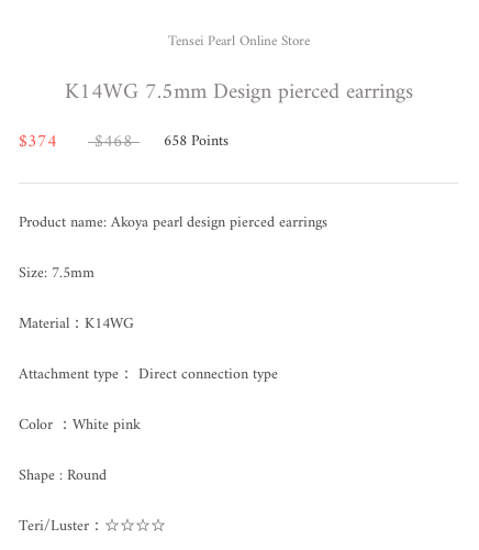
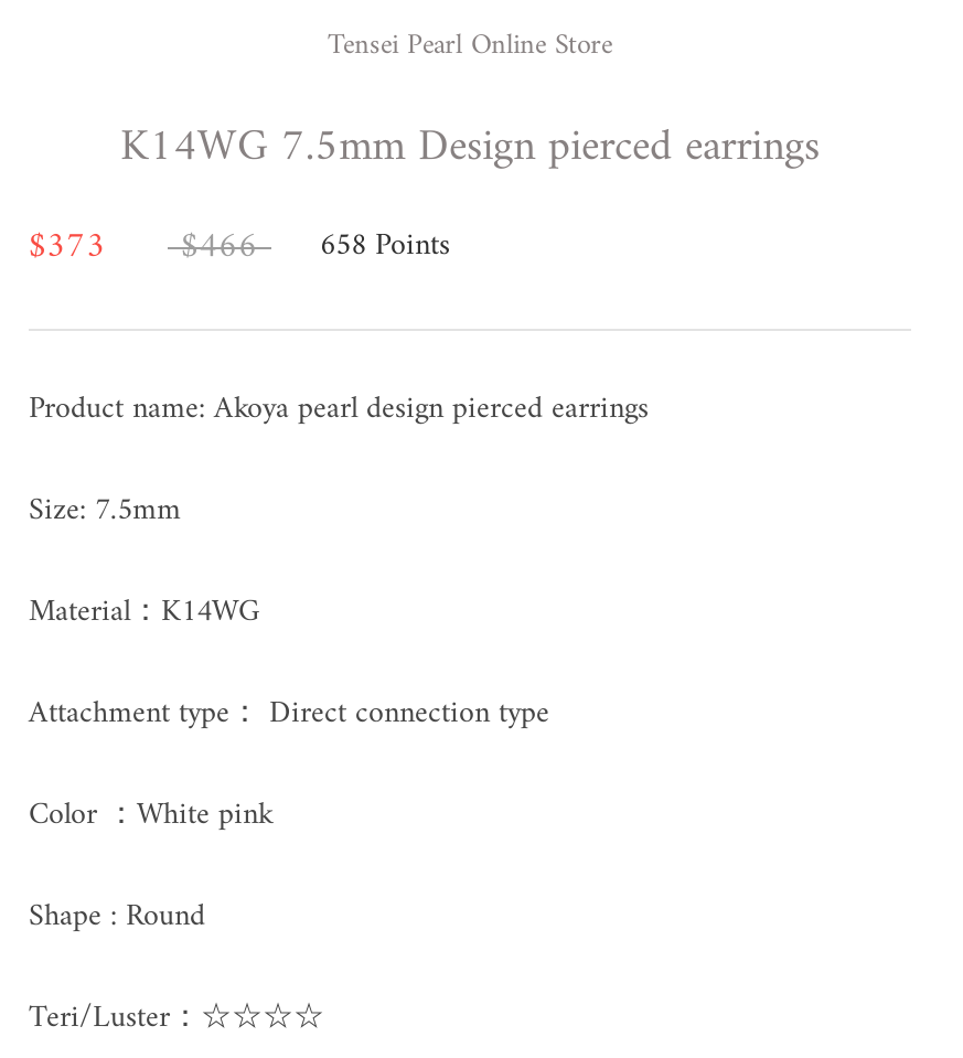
- $374
+ $373

- $468
+ $466
